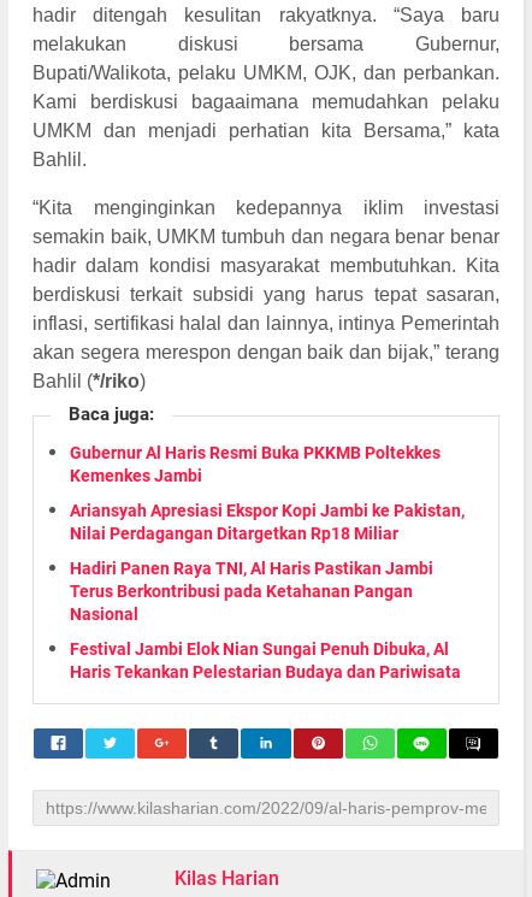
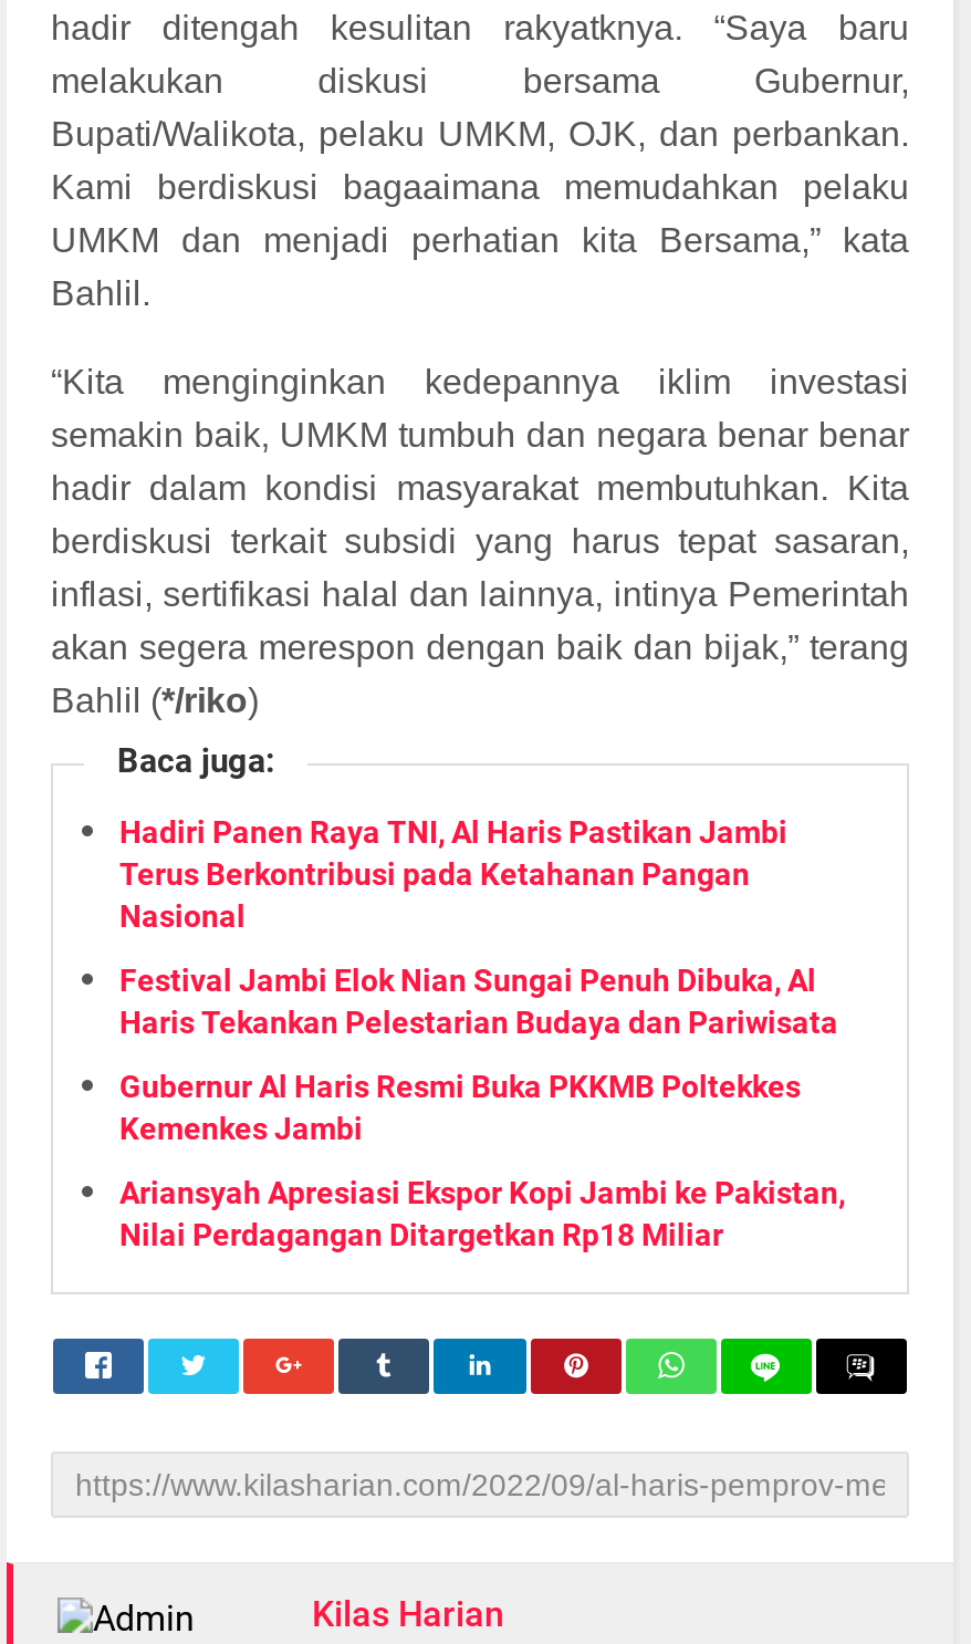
moved down: Gubernur Al Haris Resmi Buka PKKMB Poltekkes | Kemenkes Jambi | Ariansyah Apresiasi Ekspor Kopi Jambi ke Pakistan, | Nilai Perdagangan Ditargetkan Rp18 Miliar

moved up: Hadiri Panen Raya TNI, Al Haris Pastikan Jambi | Terus Berkontribusi pada Ketahanan Pangan | Nasional | Festival Jambi Elok Nian Sungai Penuh Dibuka, Al | Haris Tekankan Pelestarian Budaya dan Pariwisata
